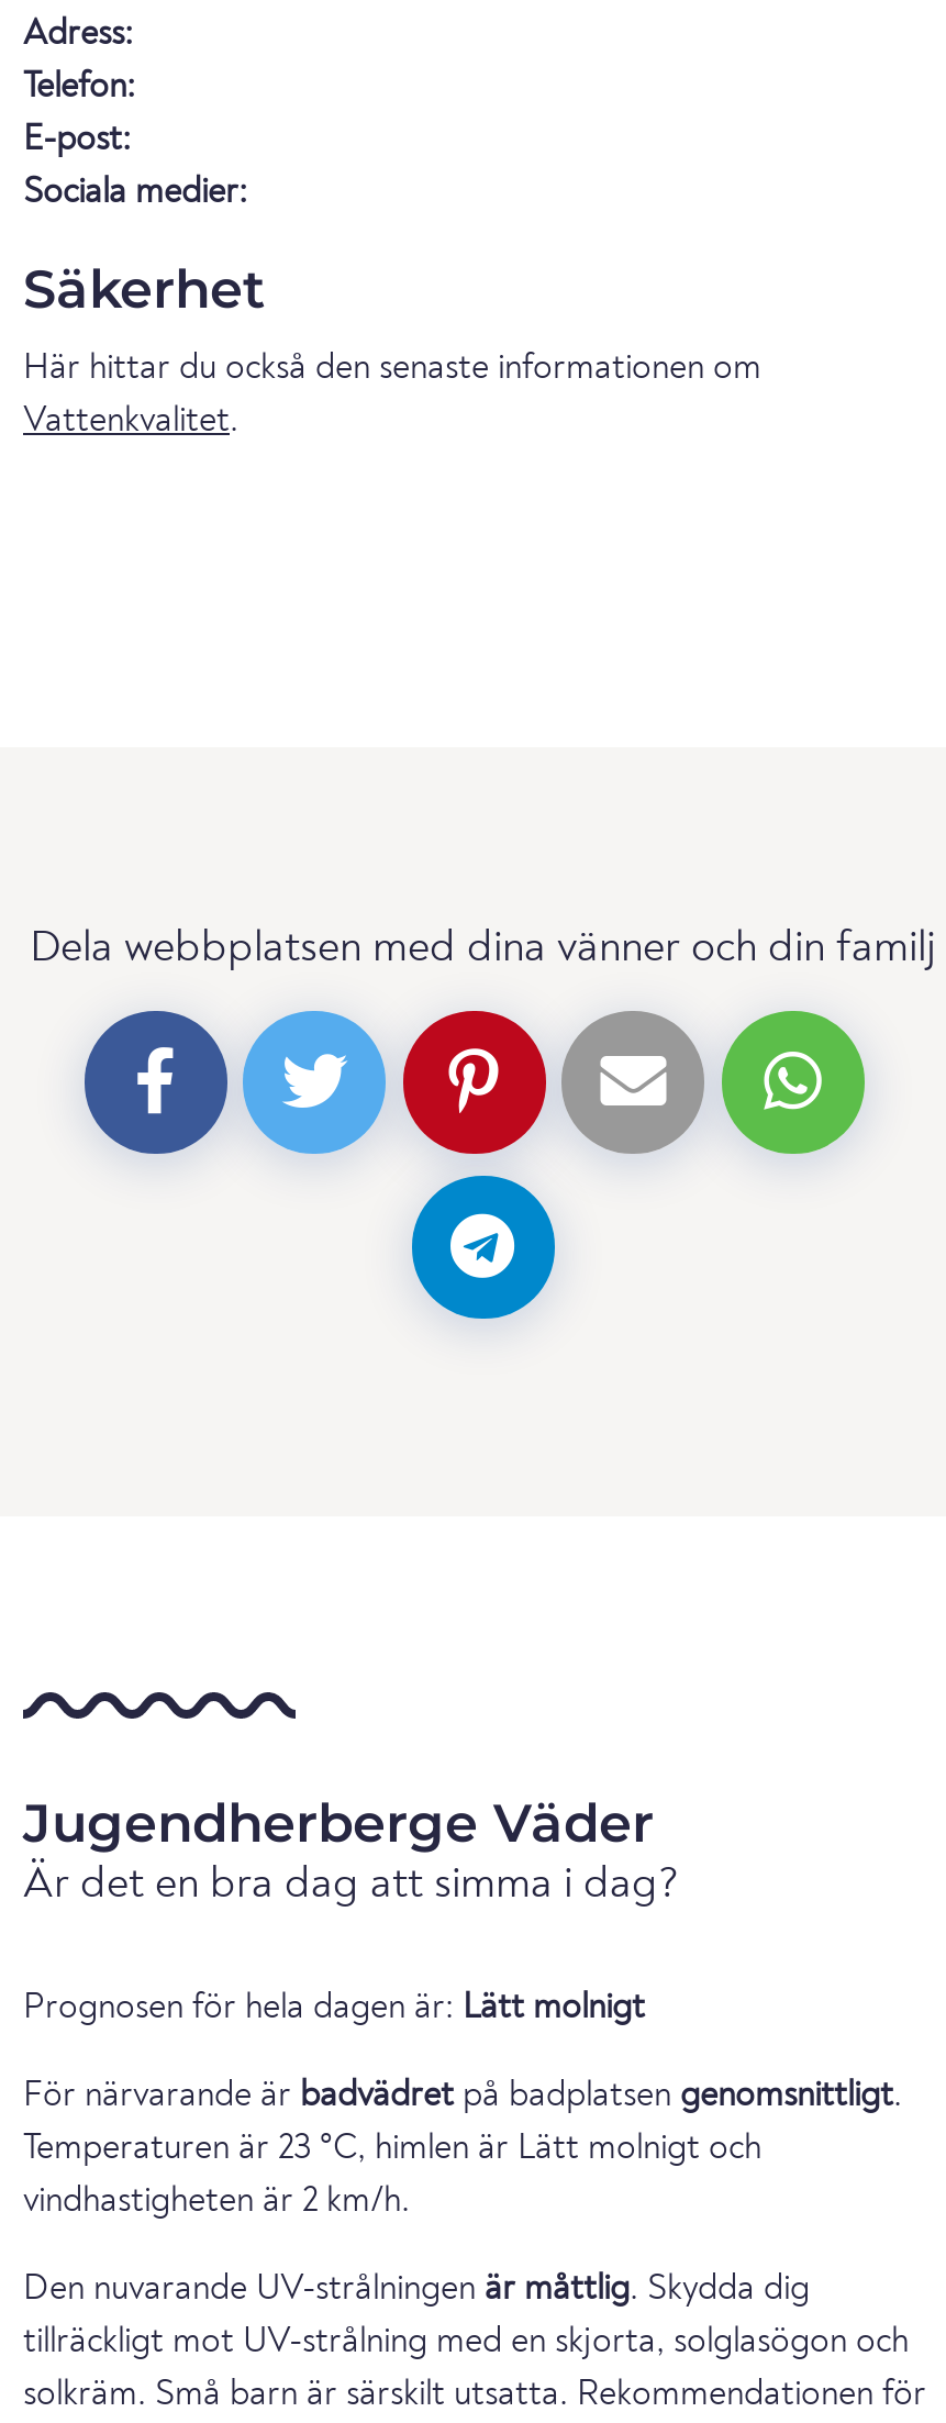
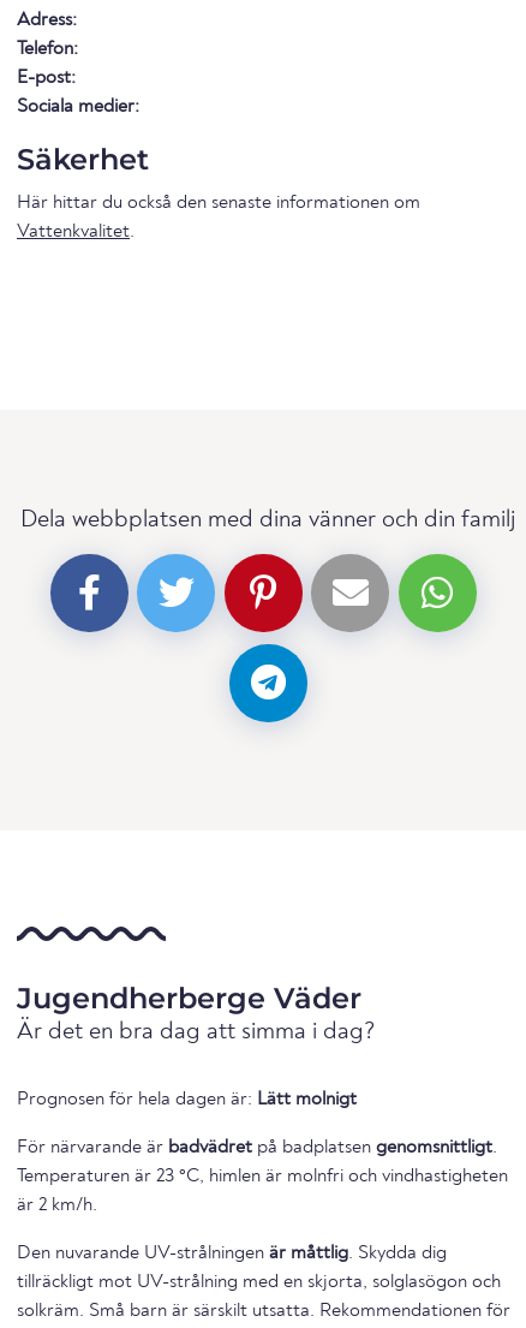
- Temperaturen är 23 °C, himlen är Lätt molnigt och
+ Temperaturen är 23 °C, himlen är molnfri och vindhastigheten

- vindhastigheten är 2 km/h.
+ är 2 km/h.
